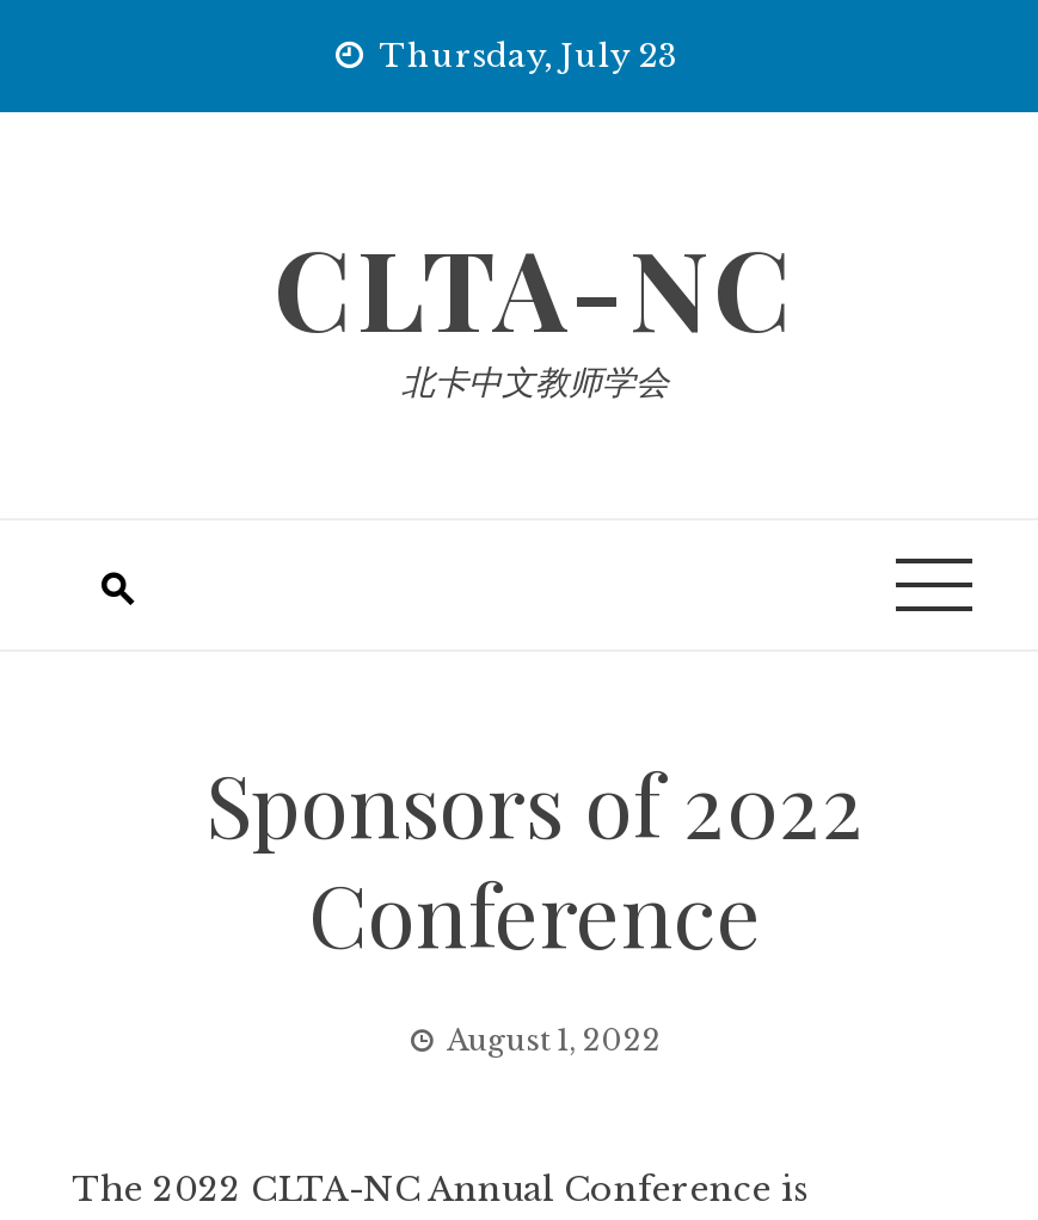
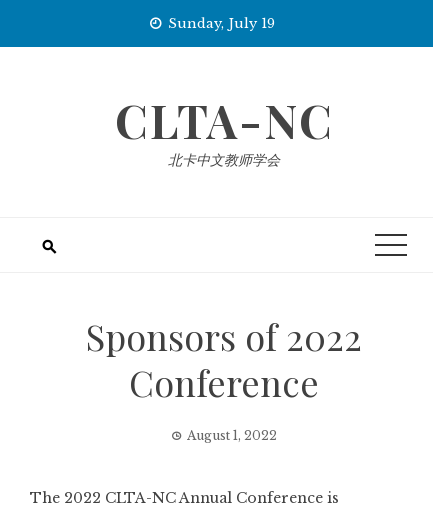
- Thursday, July 23
+ Sunday, July 19
